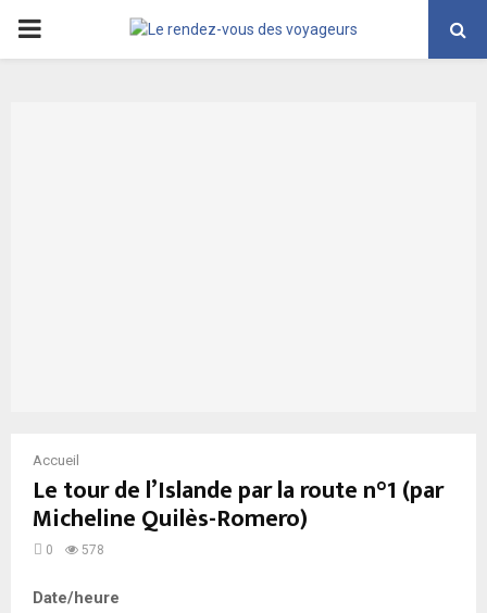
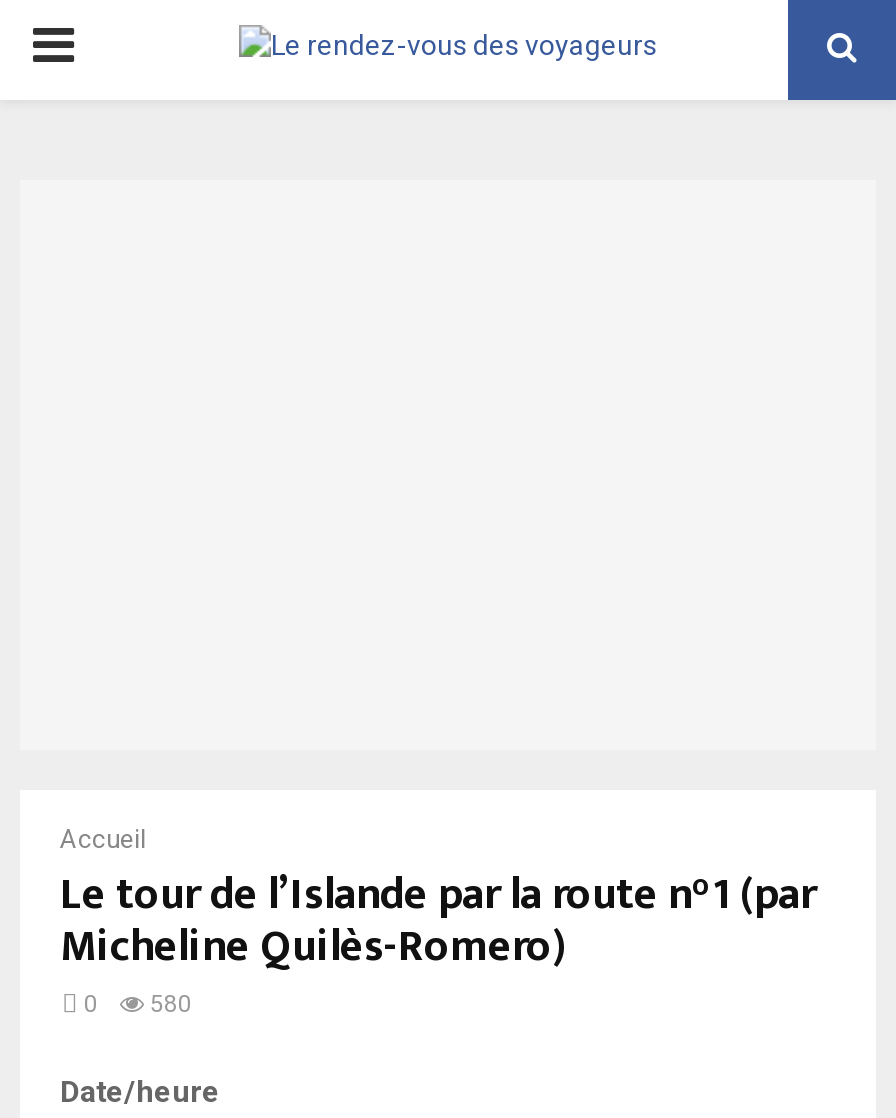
- 0 578
+ 0 580
